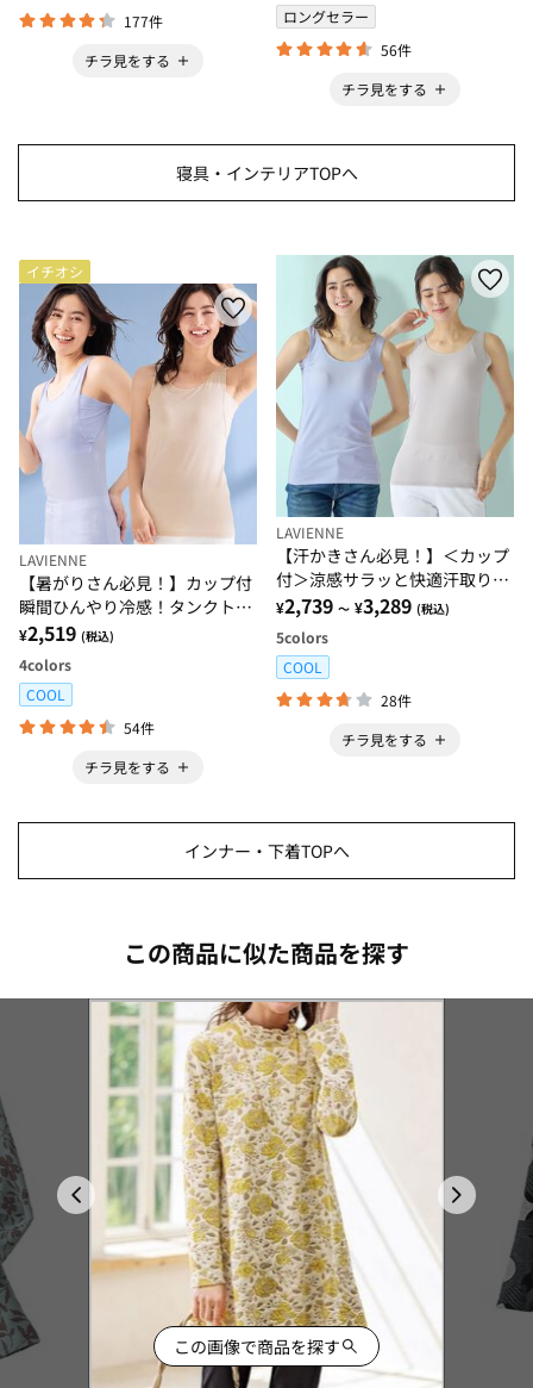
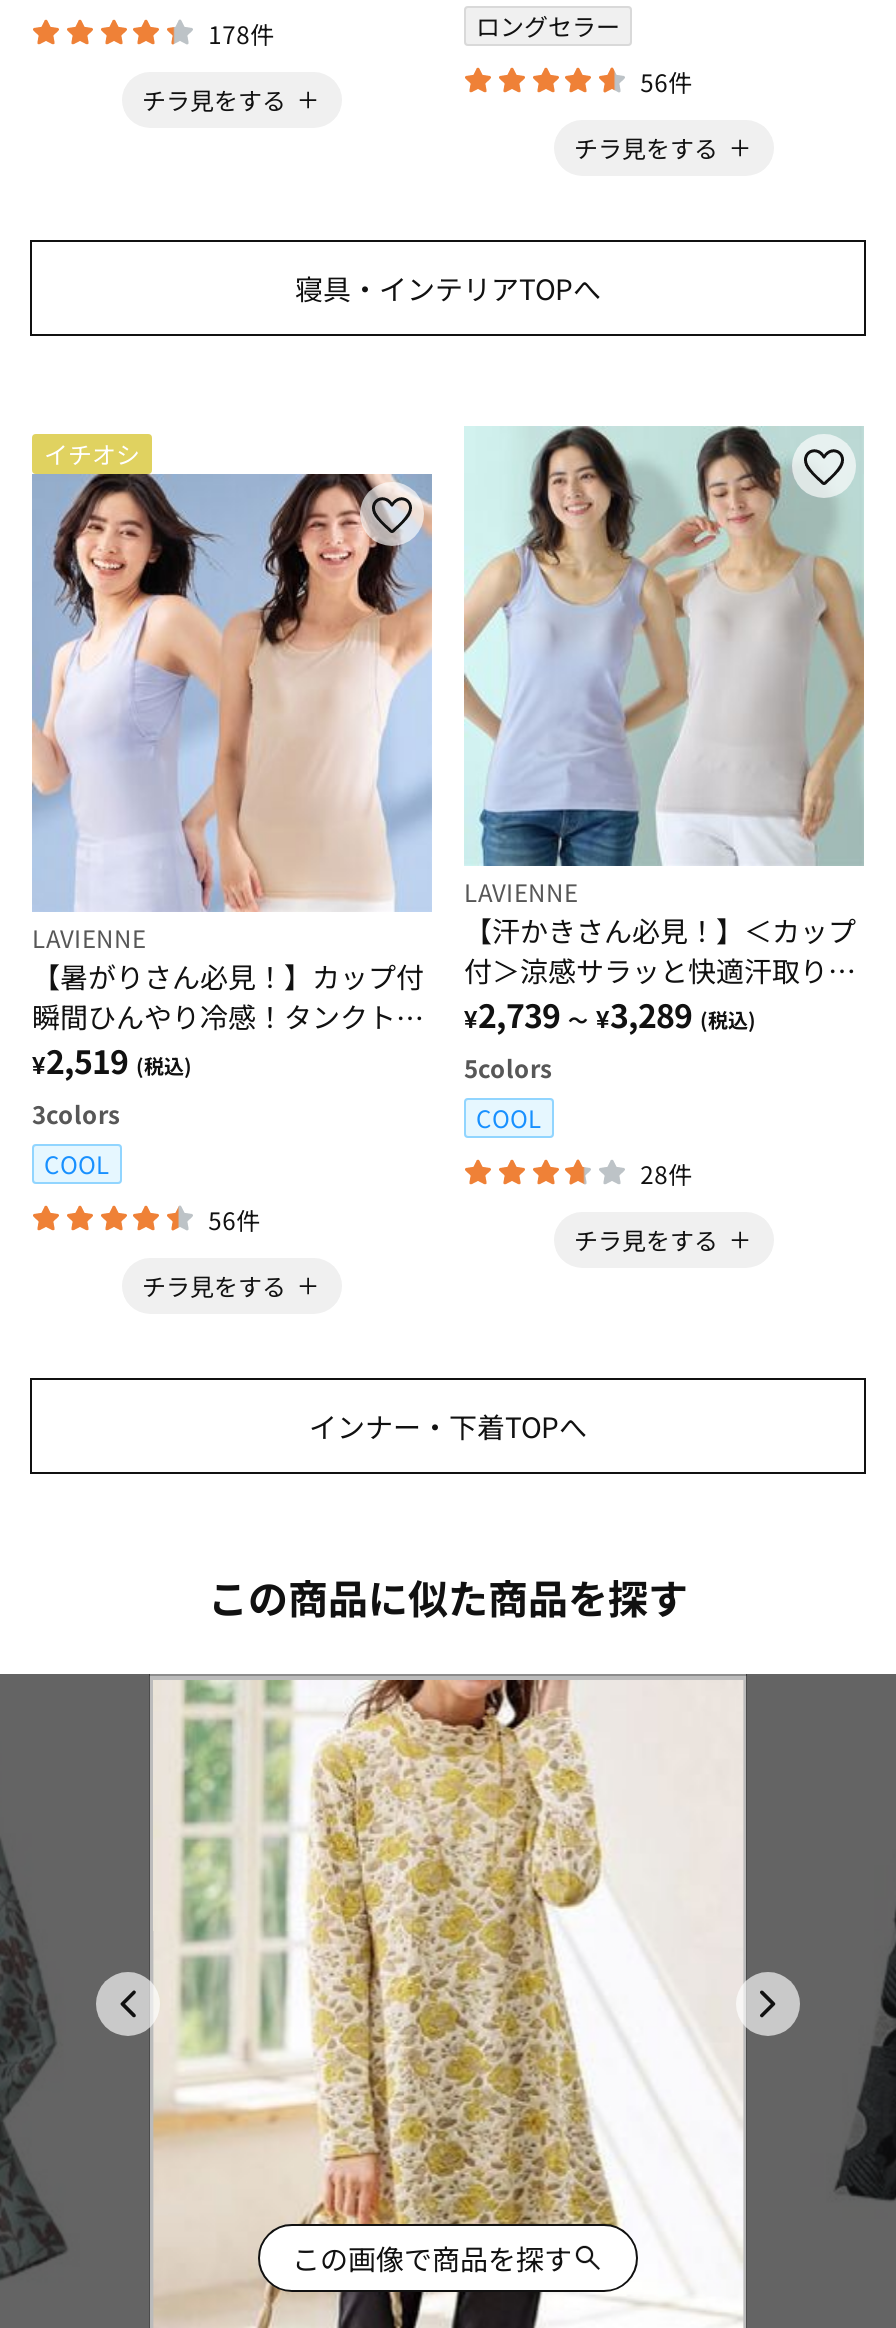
- 177件
+ 178件

- 4colors
+ 3colors

- 54件
+ 56件
